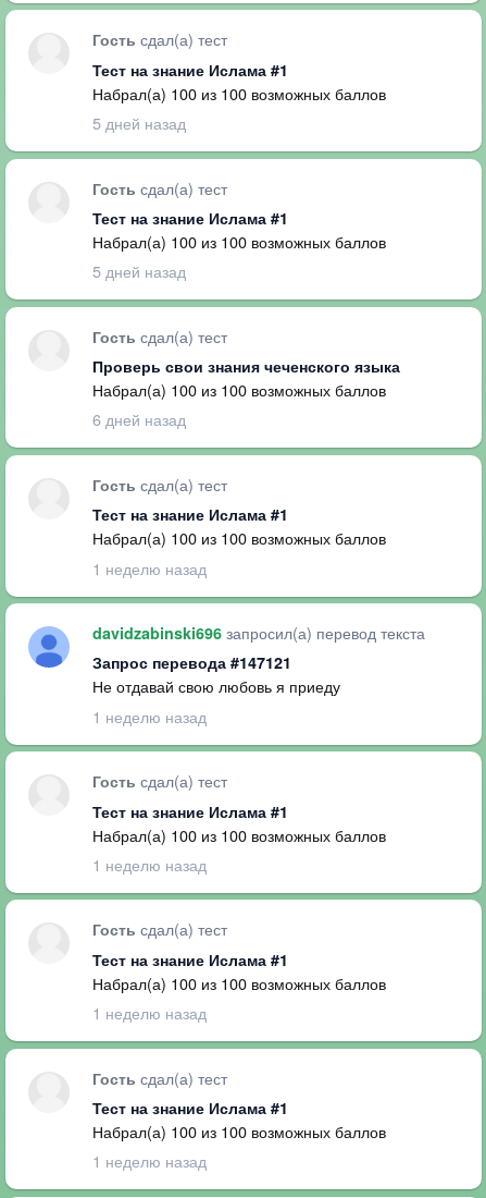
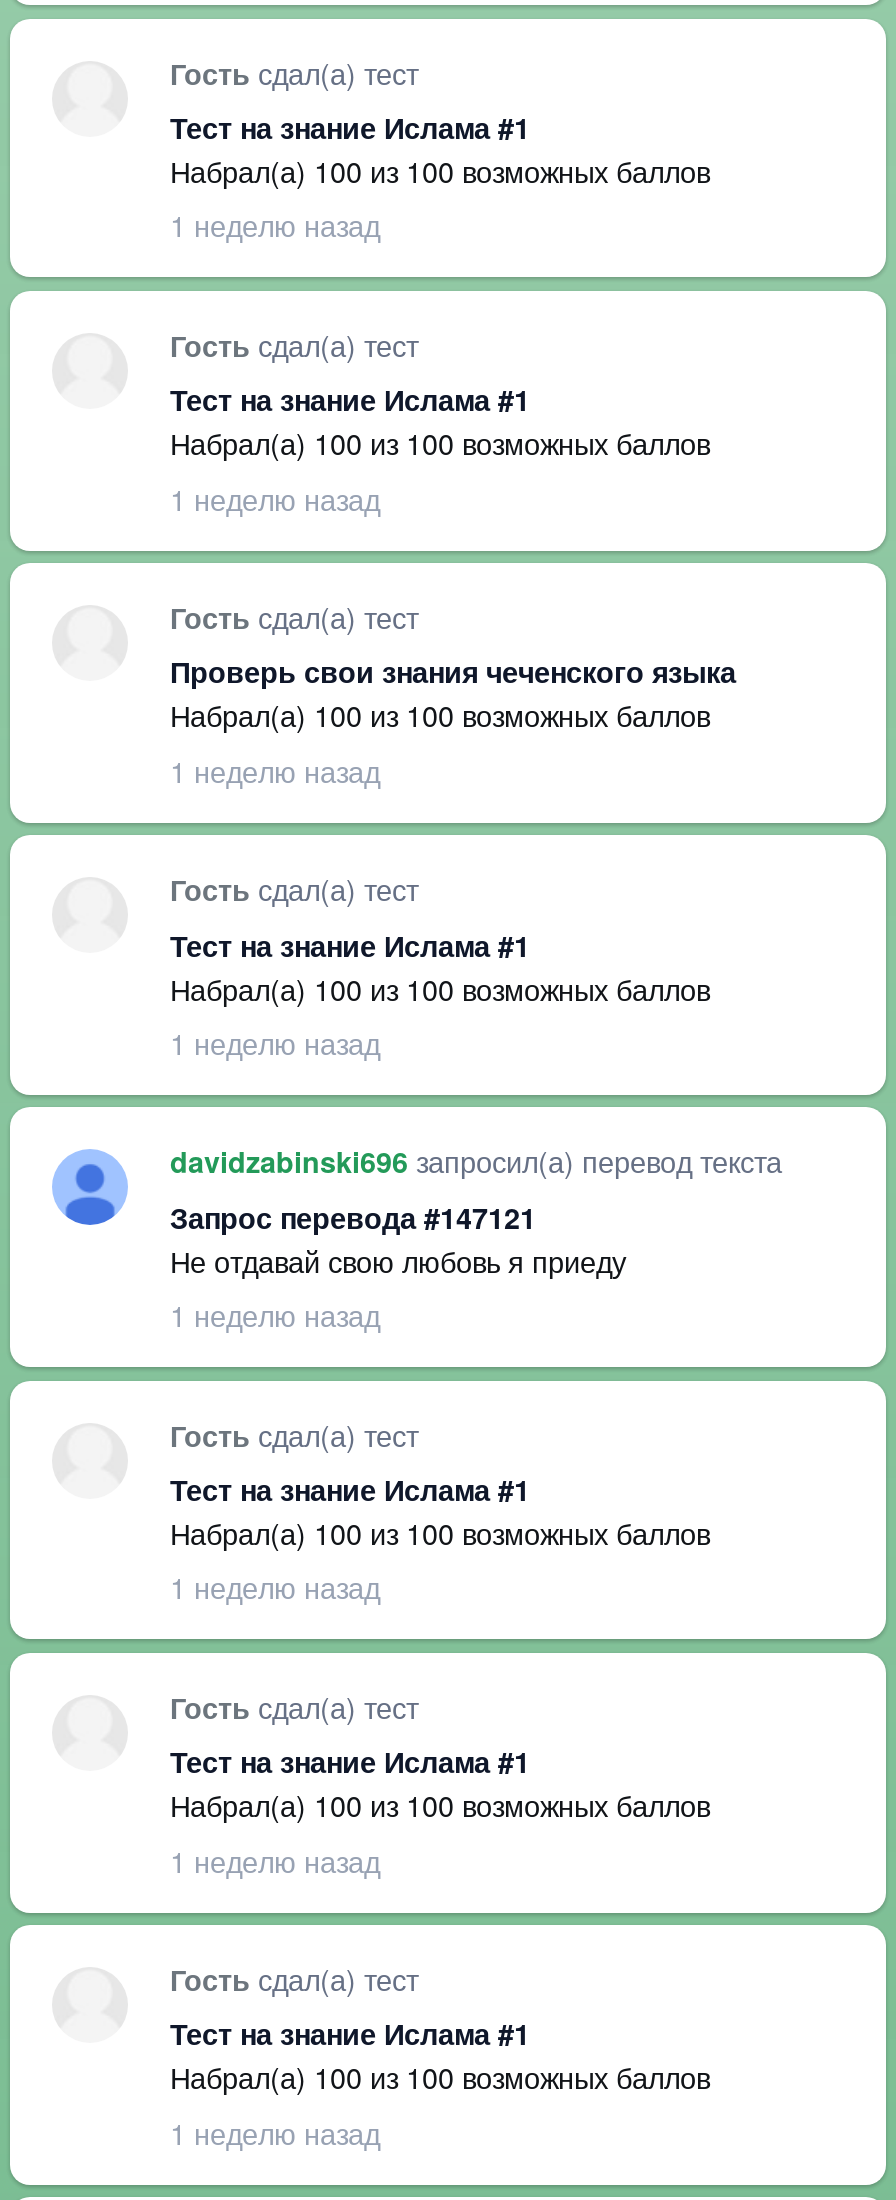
- 5 дней назад
+ 1 неделю назад

- 5 дней назад
+ 1 неделю назад

- 6 дней назад
+ 1 неделю назад
